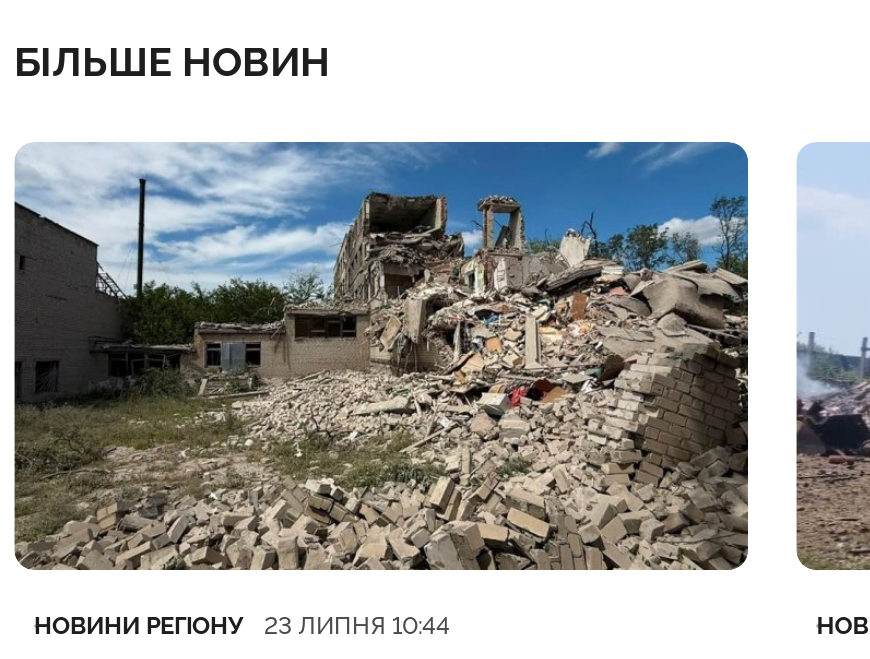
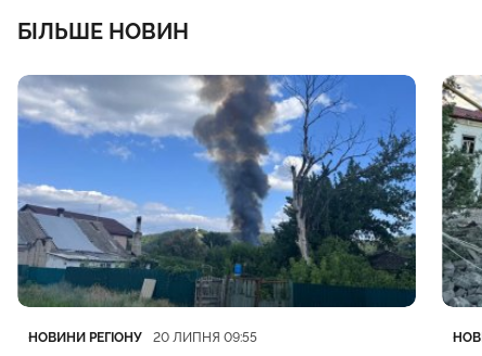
- [image]
- 23 ЛИПНЯ 10:44
+ [image]
+ 20 ЛИПНЯ 09:55

- [image]
+ [image]
